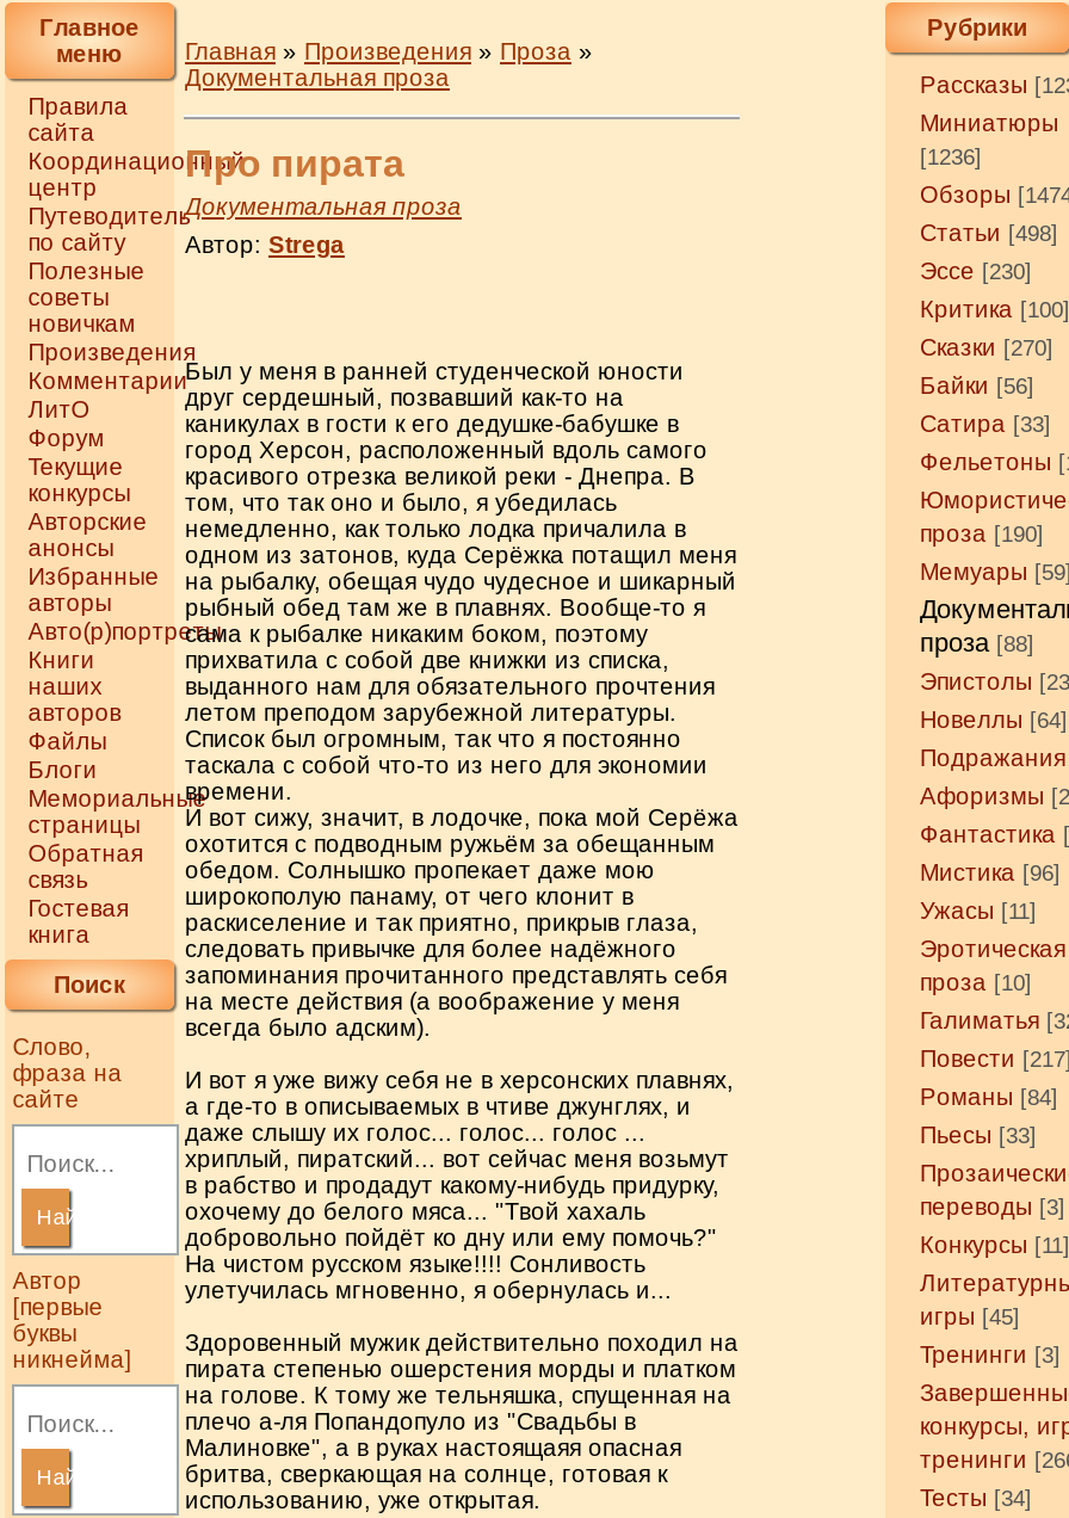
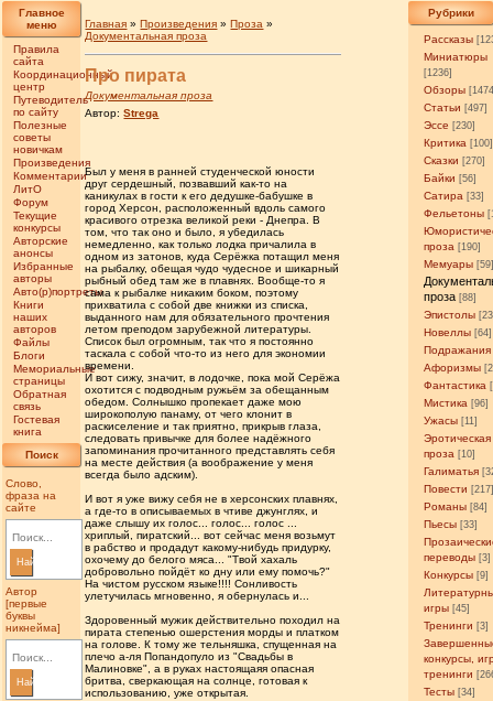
- Статьи [498]
+ Статьи [497]

- Конкурсы [11]
+ Конкурсы [9]
